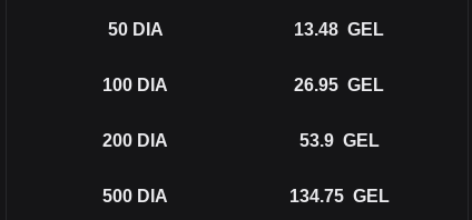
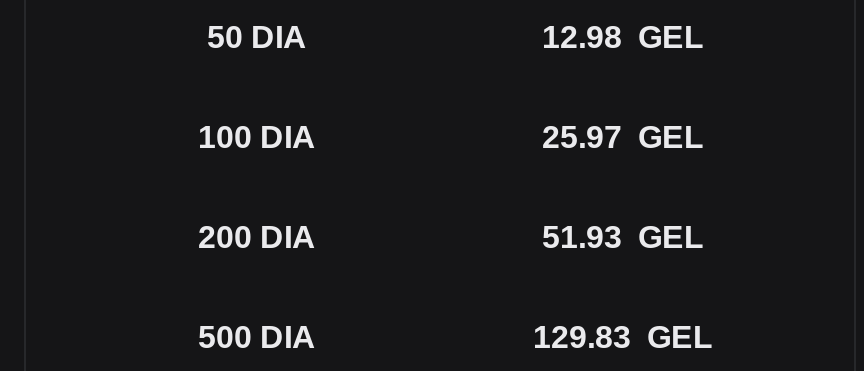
- 13.48 GEL
+ 12.98 GEL

- 26.95 GEL
+ 25.97 GEL

- 53.9 GEL
+ 51.93 GEL

- 134.75 GEL
+ 129.83 GEL
